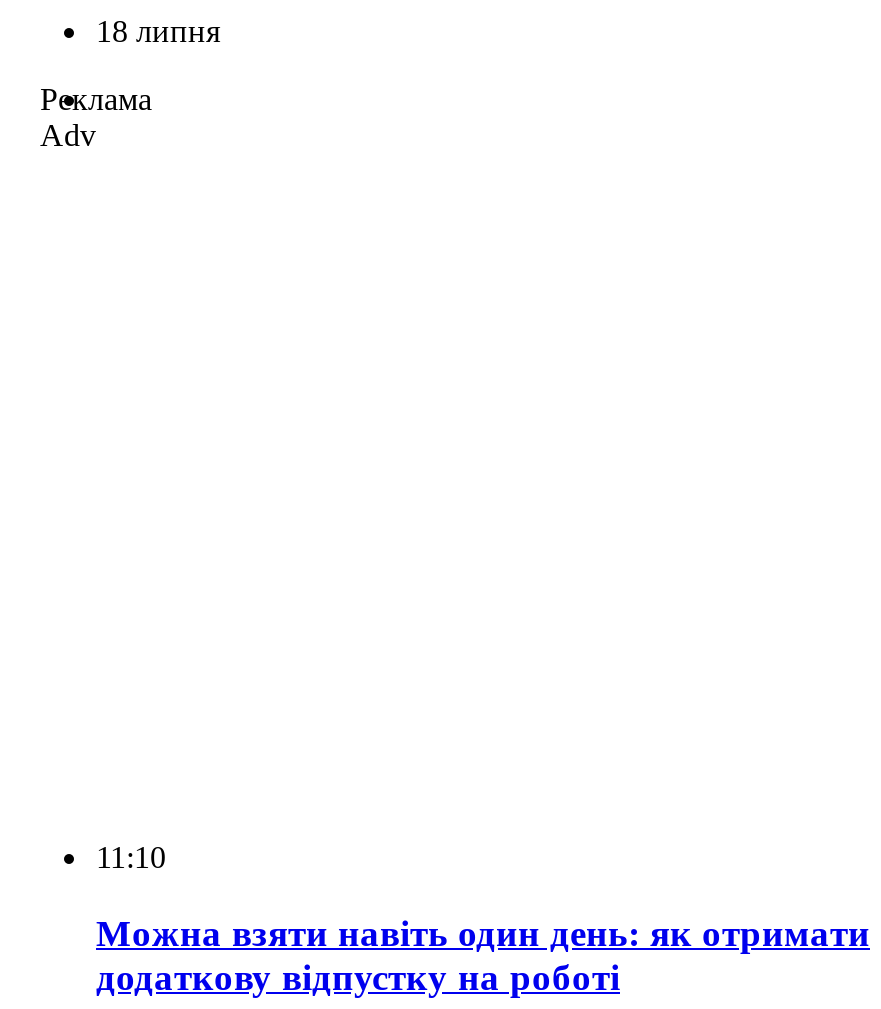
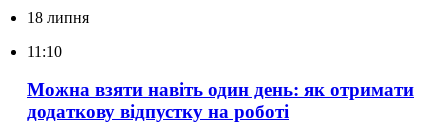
- Реклама
- Adv
